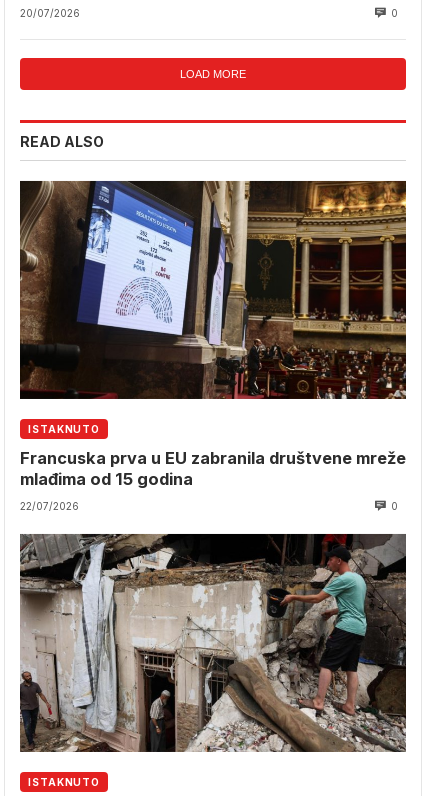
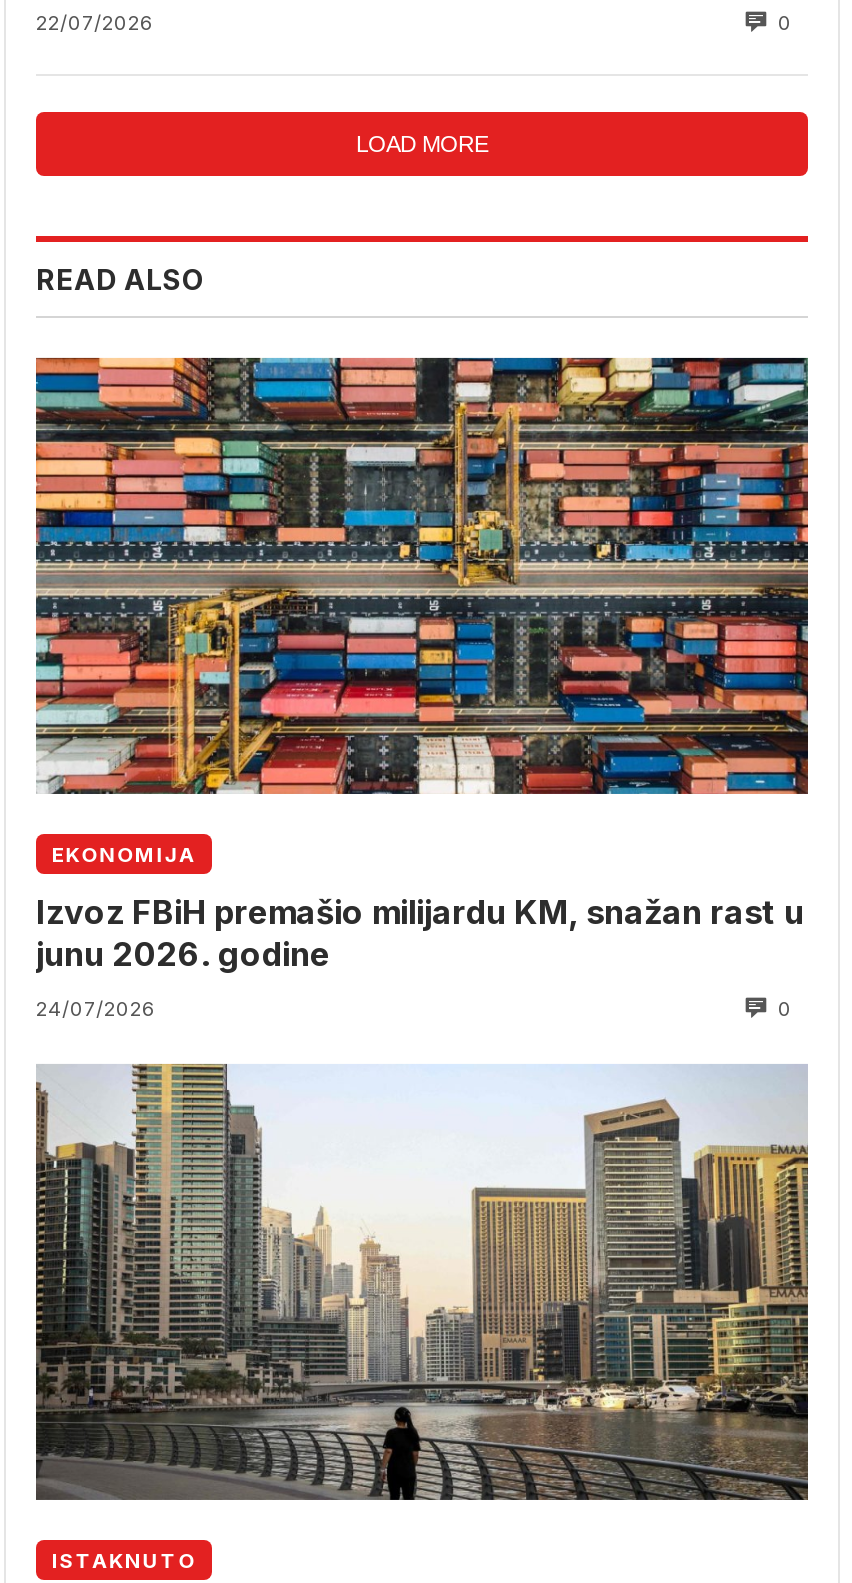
- 20/07/2026
+ 22/07/2026

- [image]
- ISTAKNUTO
+ [image]
+ EKONOMIJA

- Francuska prva u EU zabranila društvene mreže
- mlađima od 15 godina
+ Izvoz FBiH premašio milijardu KM, snažan rast u
+ junu 2026. godine

- 22/07/2026
+ 24/07/2026

- [image]
+ [image]
